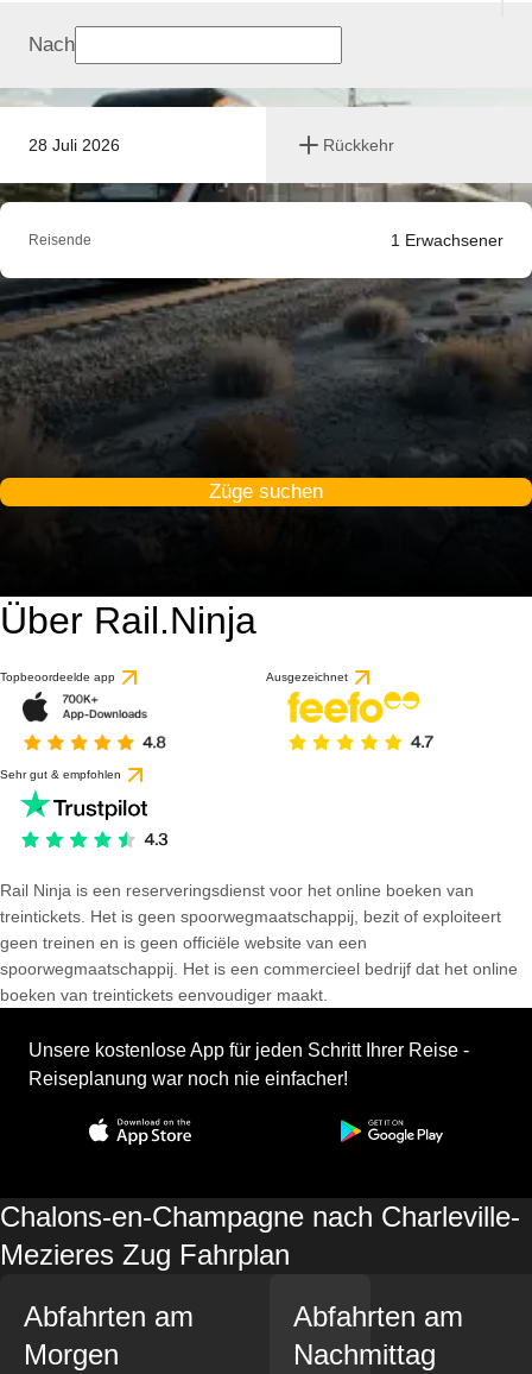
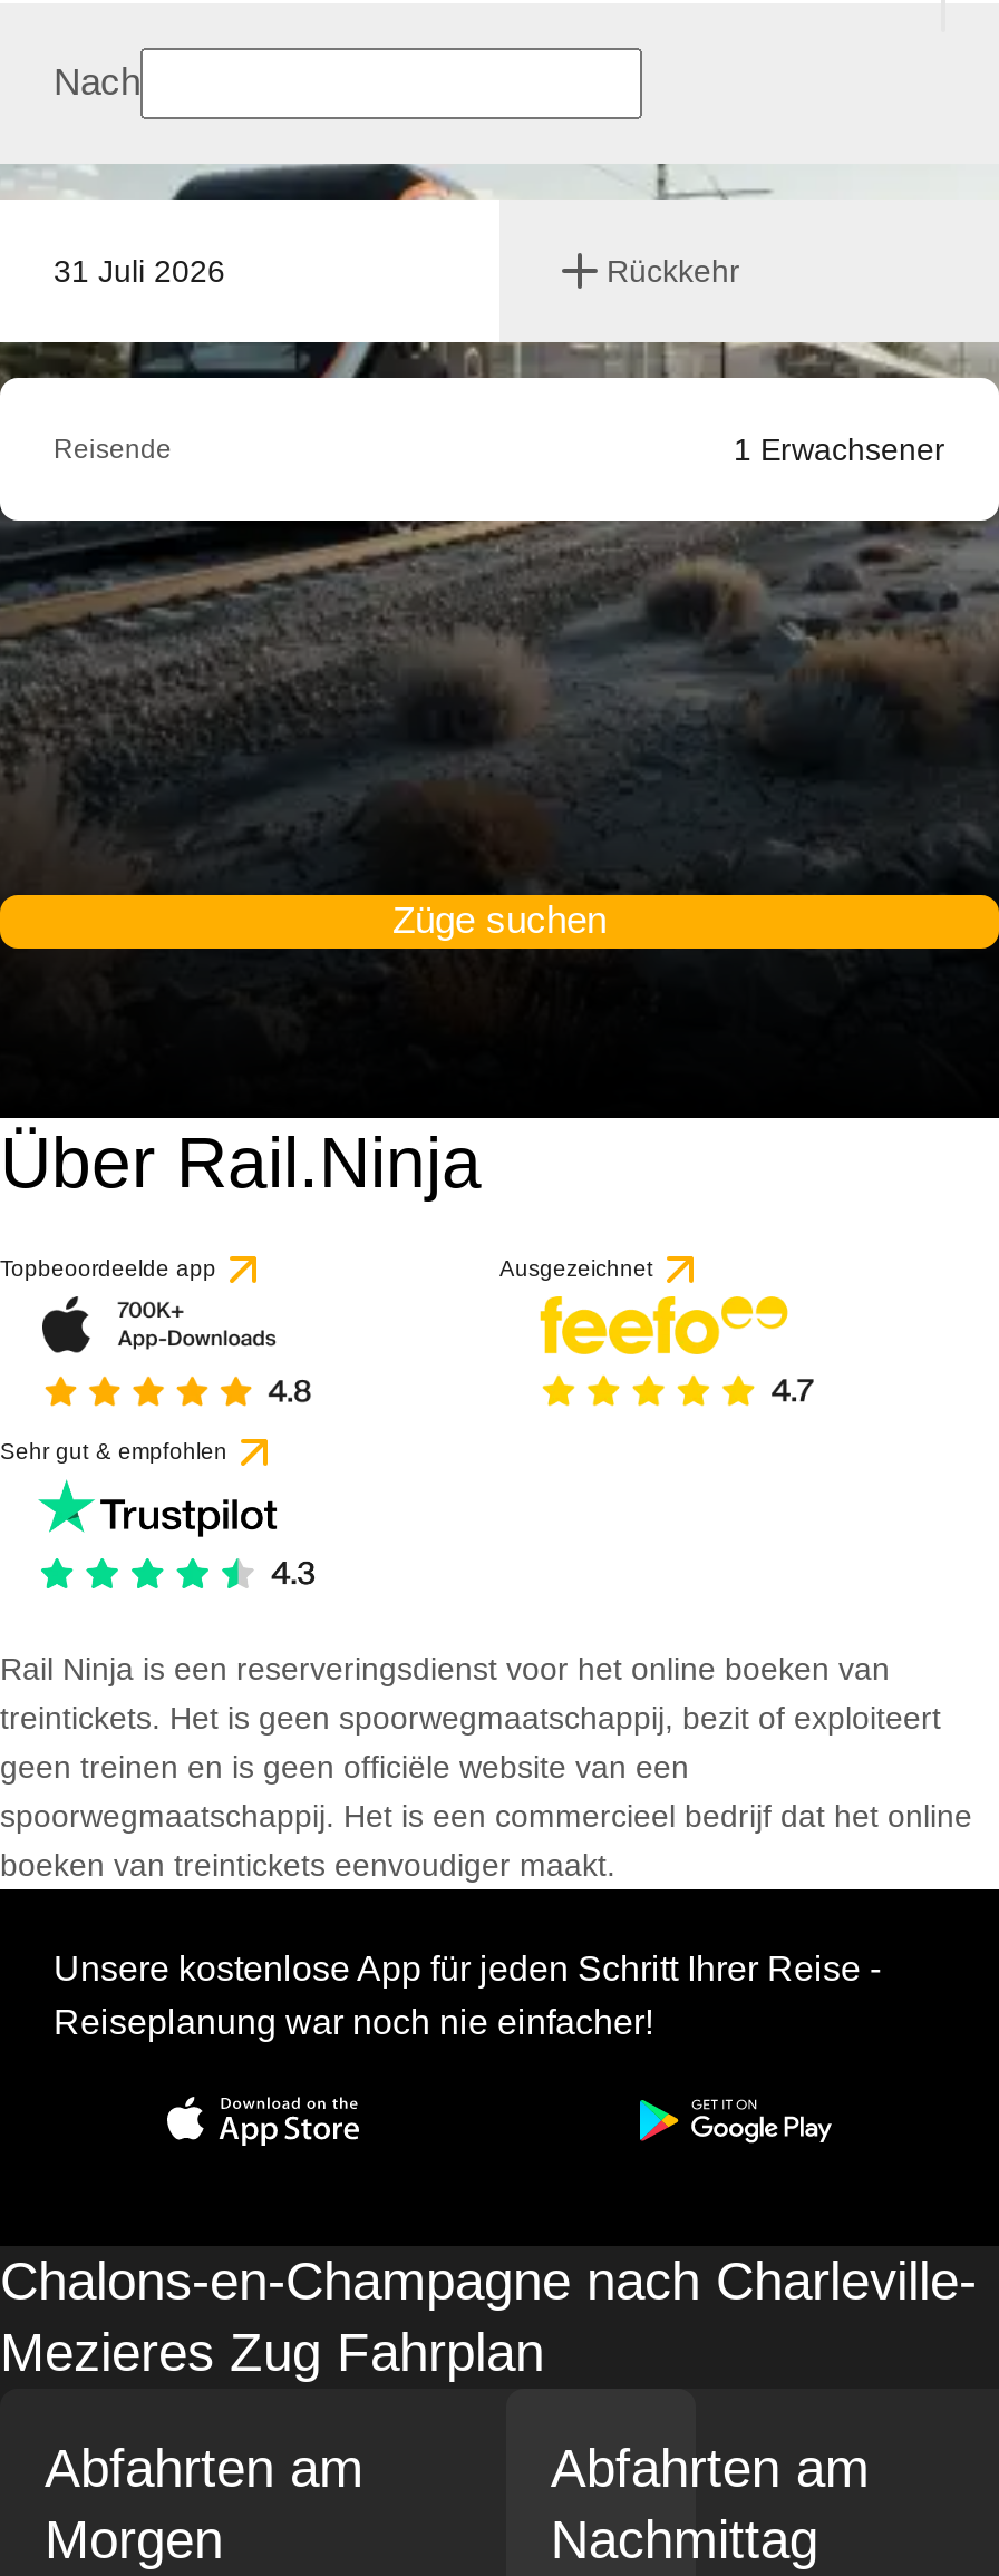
- 28 Juli 2026
+ 31 Juli 2026
